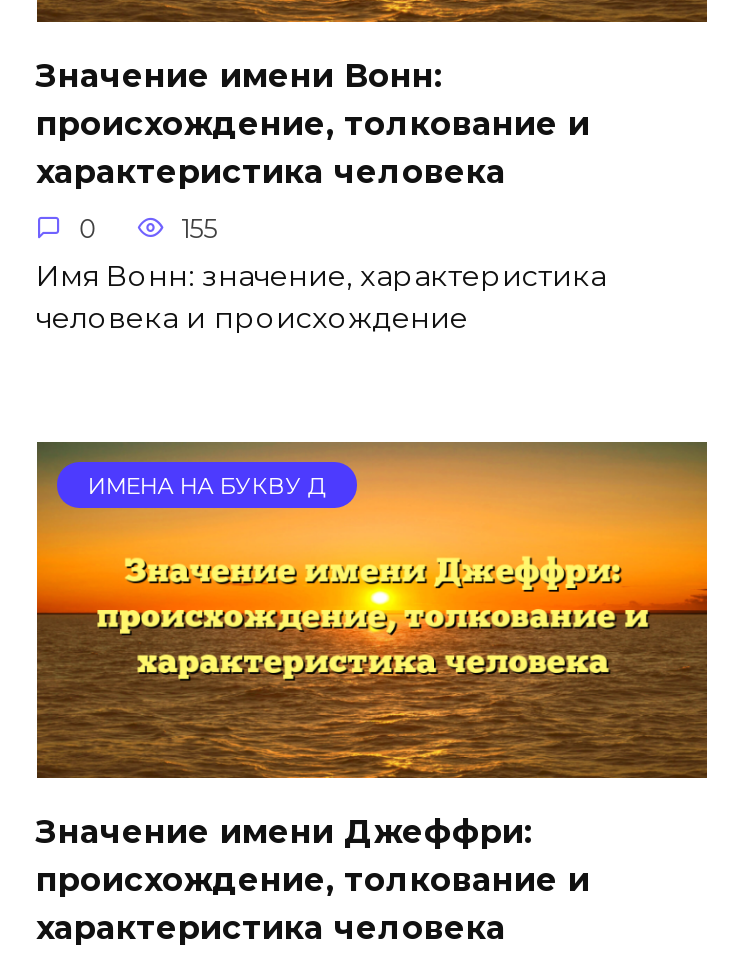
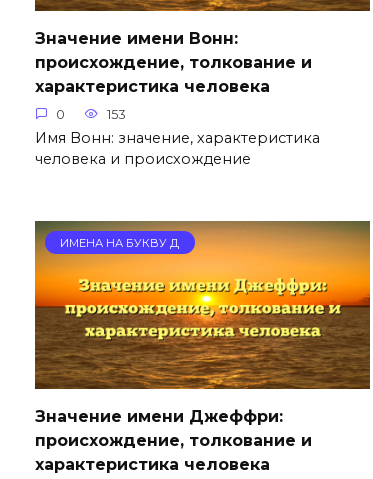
- 155
+ 153
